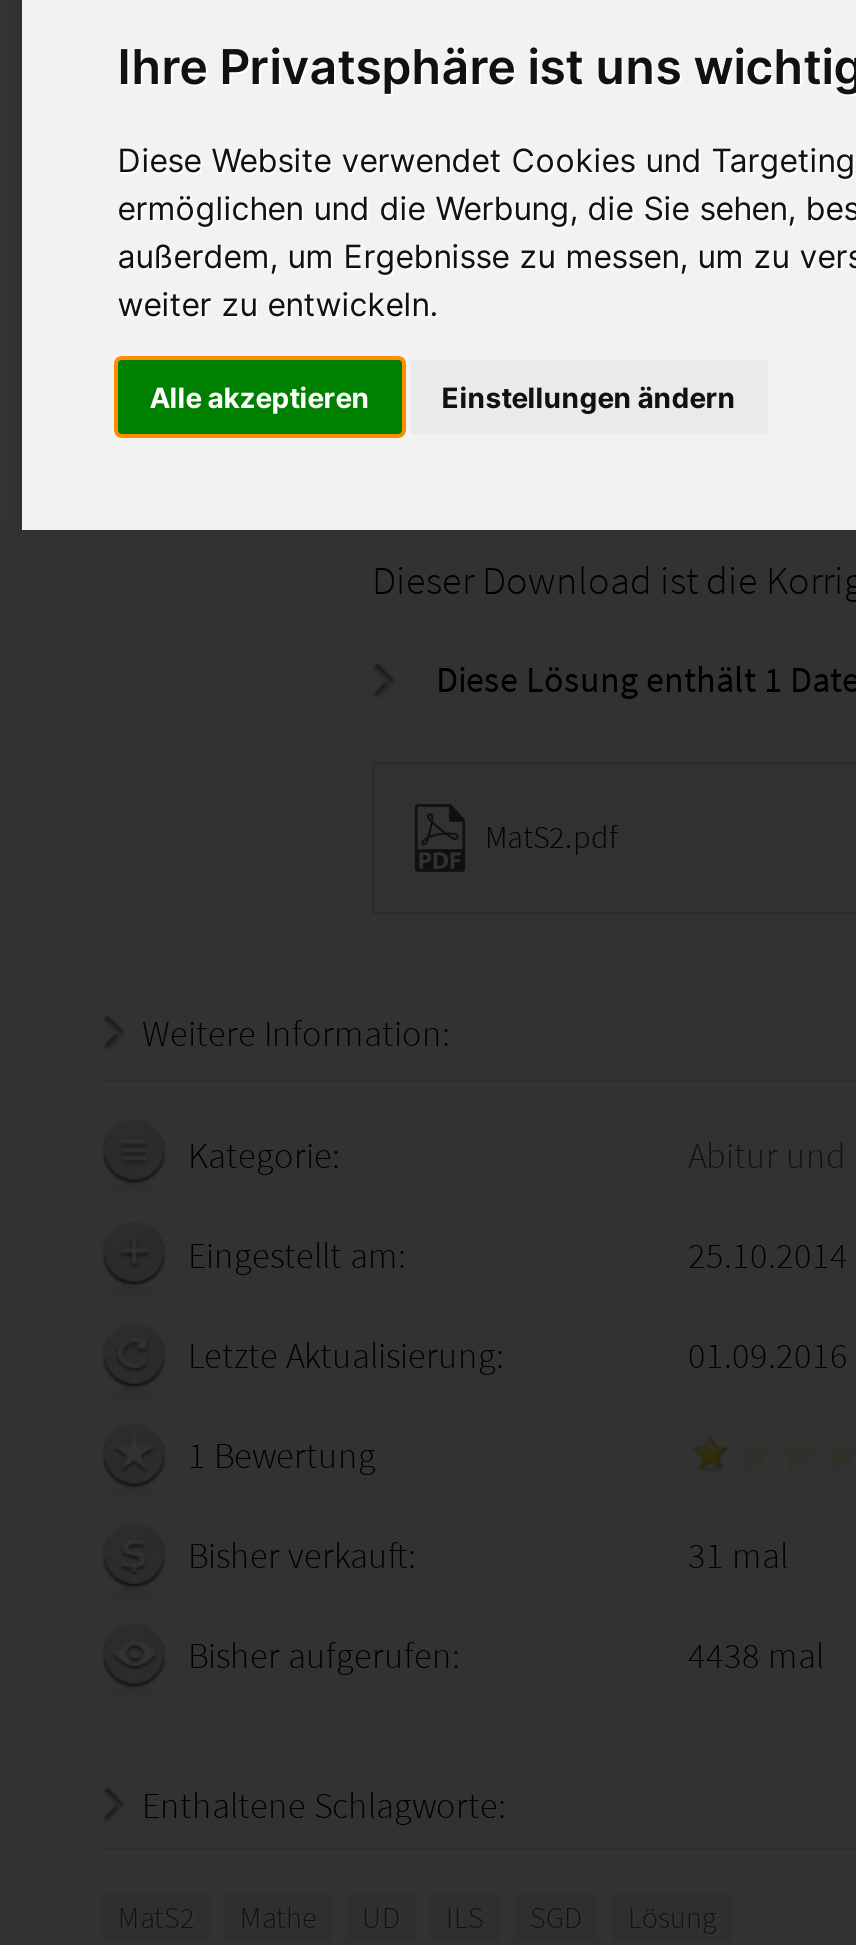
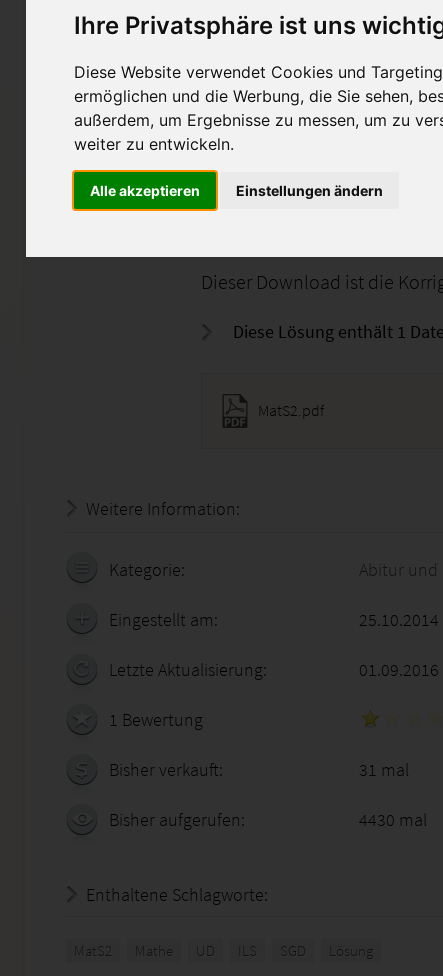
- 4438 mal
+ 4430 mal
